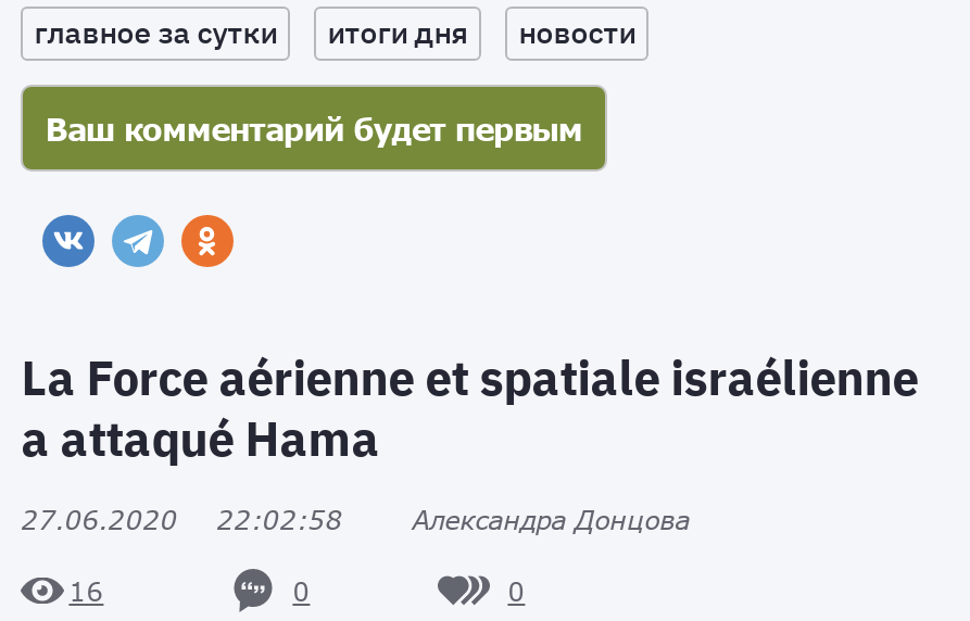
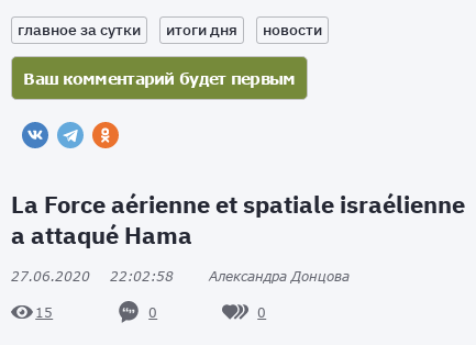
- 16
+ 15
